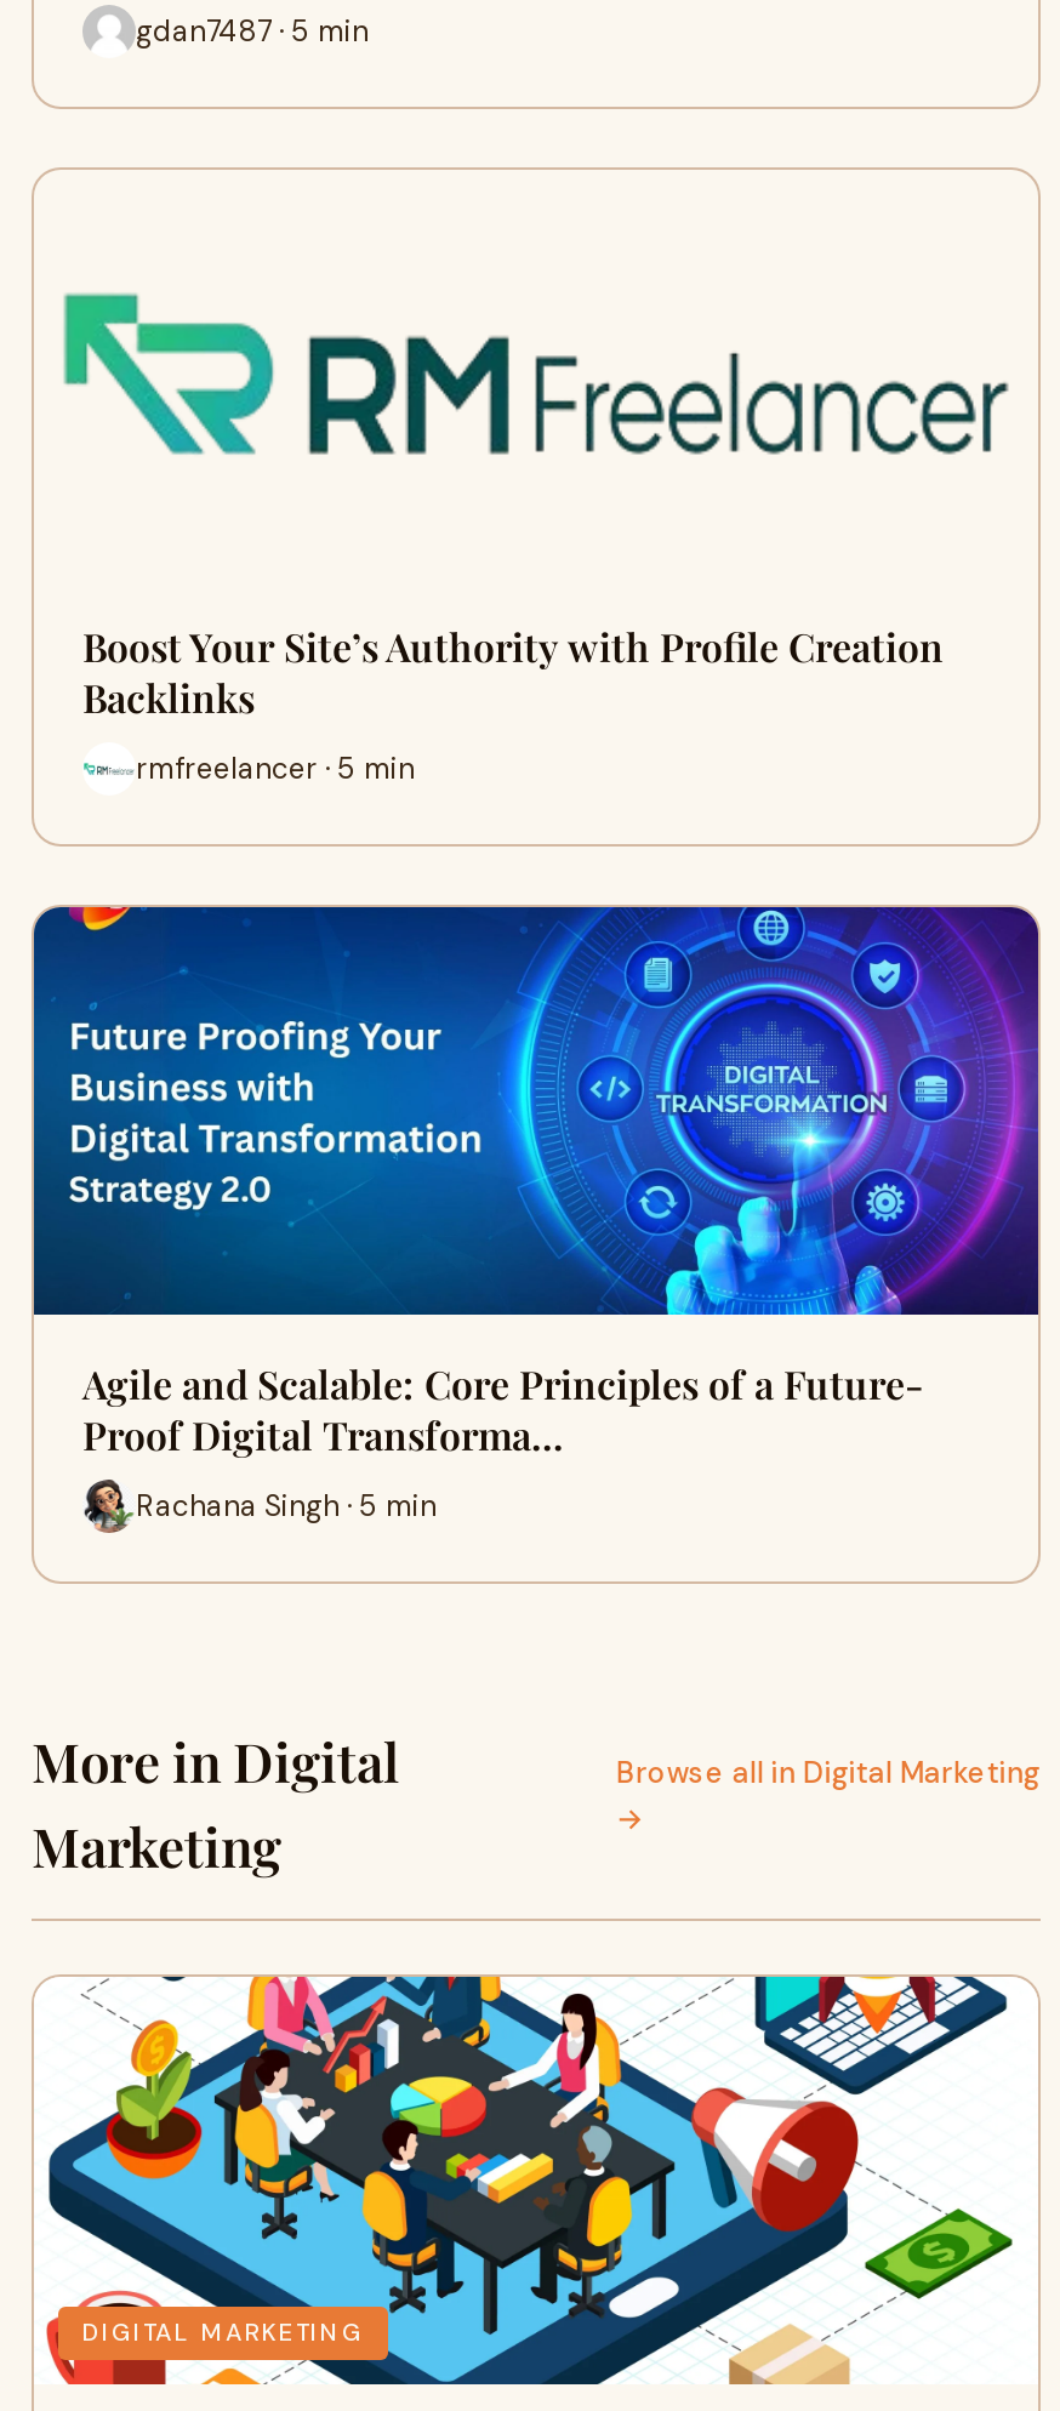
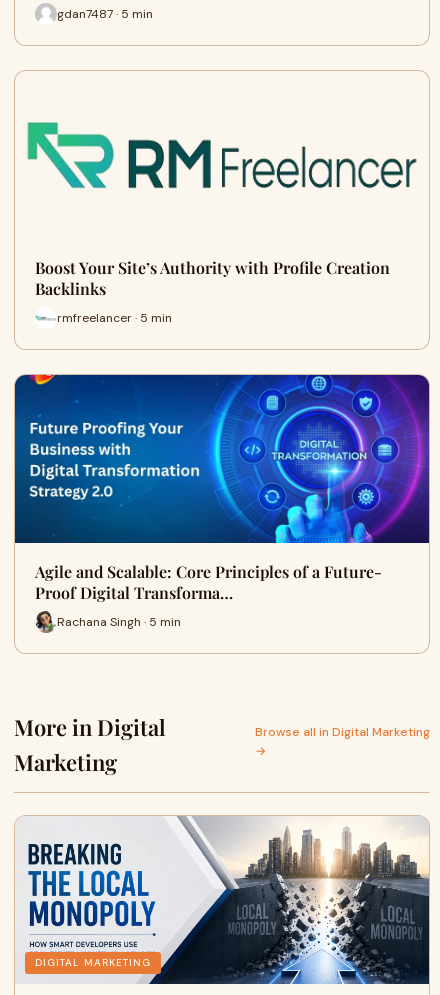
- [image]
+ [image]
